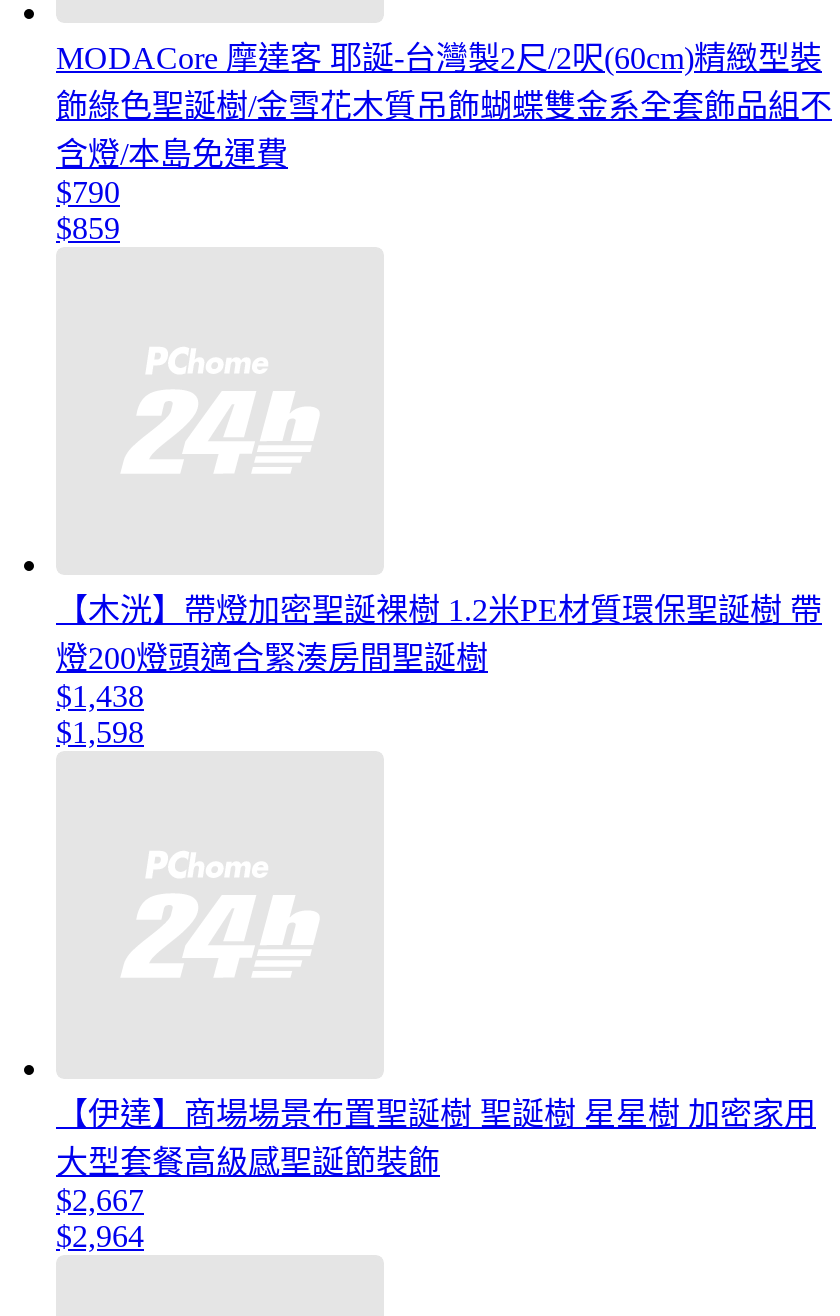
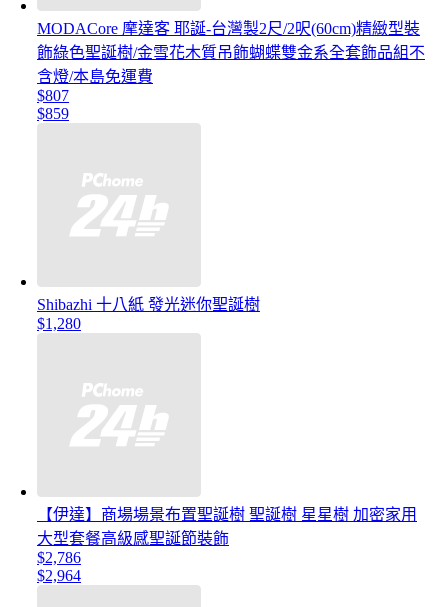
- $790
+ $807

- 【木洸】帶燈加密聖誕裸樹 1.2米PE材質環保聖誕樹 帶
- 燈200燈頭適合緊湊房間聖誕樹
- $1,438
- $1,598
+ Shibazhi 十八紙 發光迷你聖誕樹
+ $1,280

- $2,667
+ $2,786
